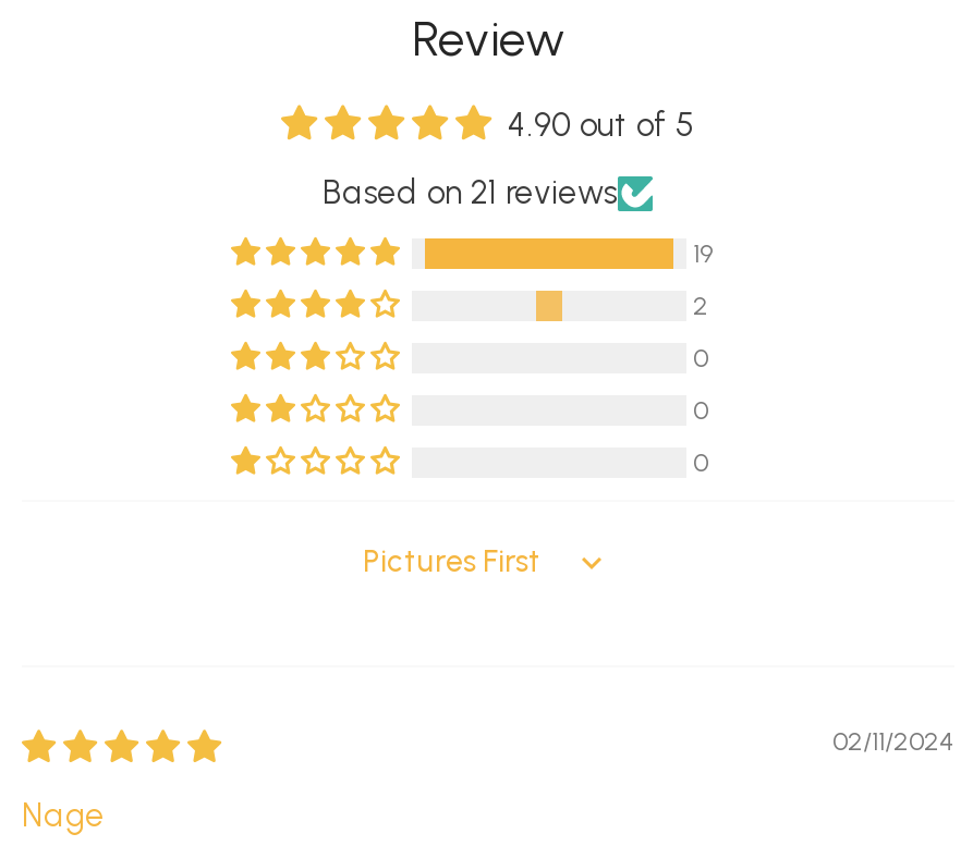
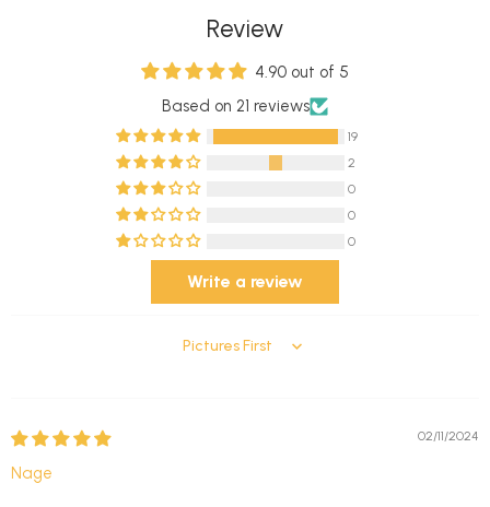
+ Write a review
